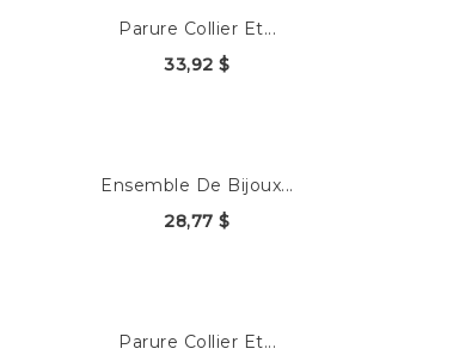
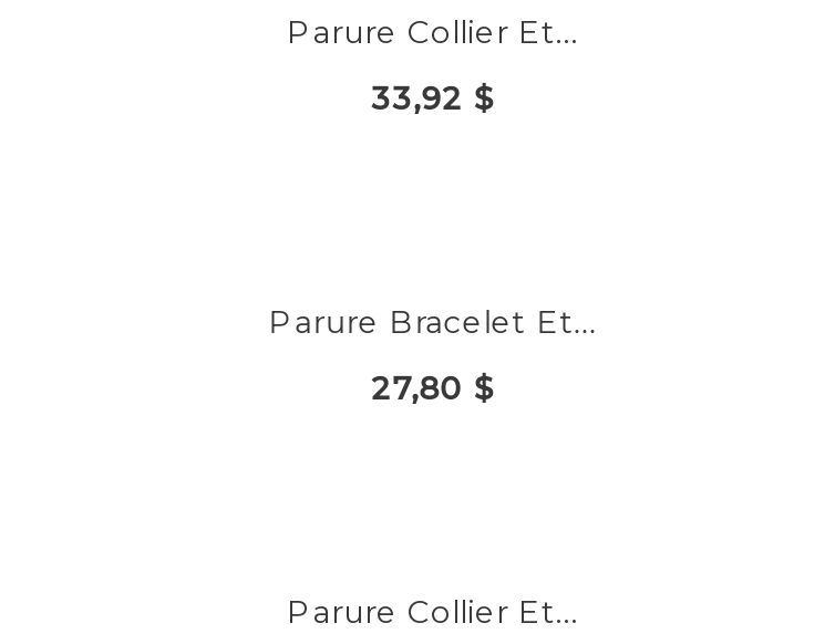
- Ensemble De Bijoux...
+ Parure Bracelet Et...

- 28,77 $
+ 27,80 $
